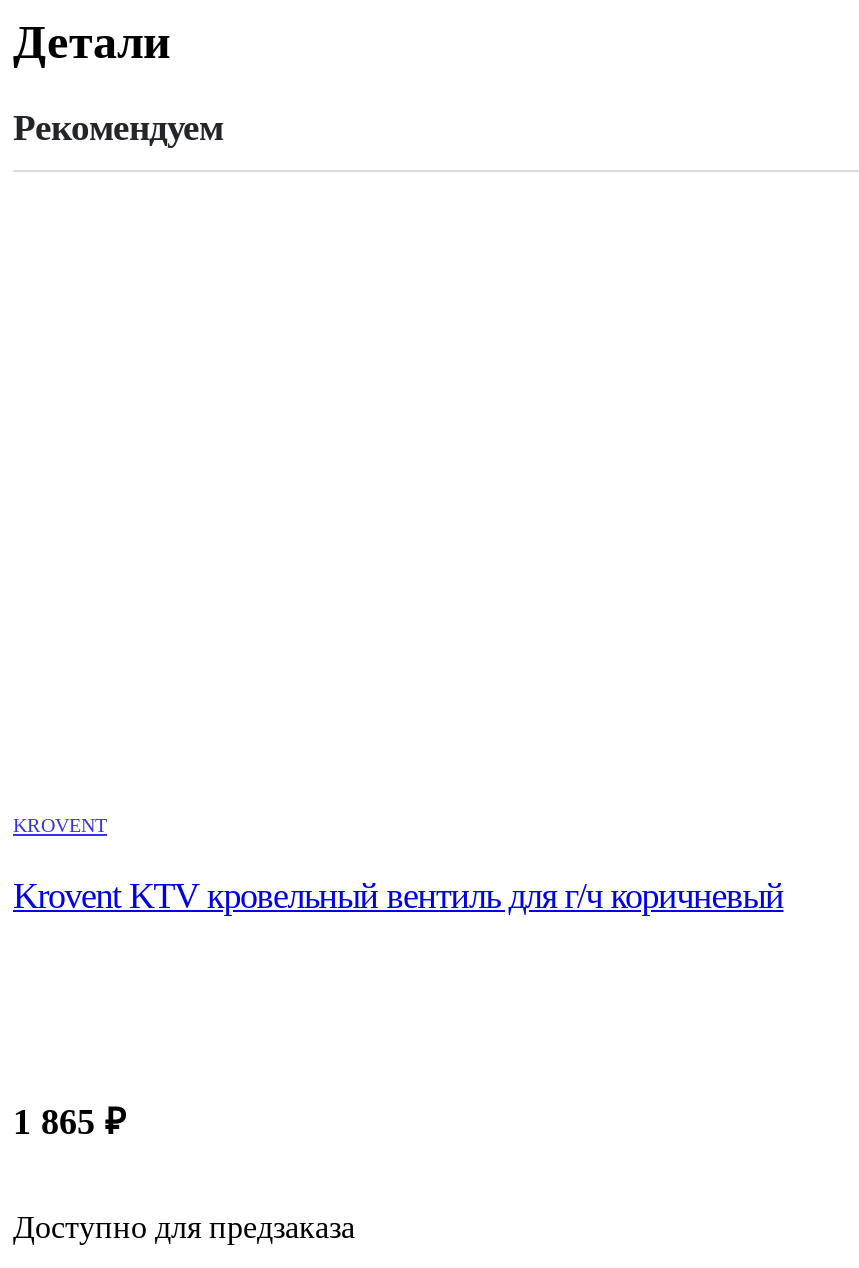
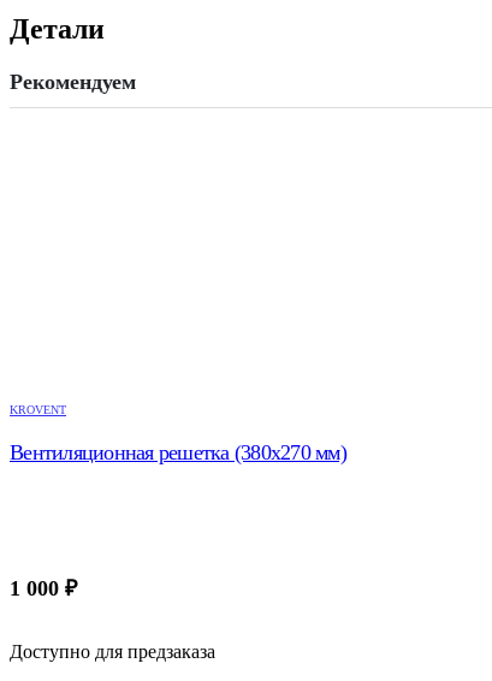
- Krovent KTV кровельный вентиль для г/ч коричневый
+ Вентиляционная решетка (380х270 мм)

- 1 865 ₽
+ 1 000 ₽
